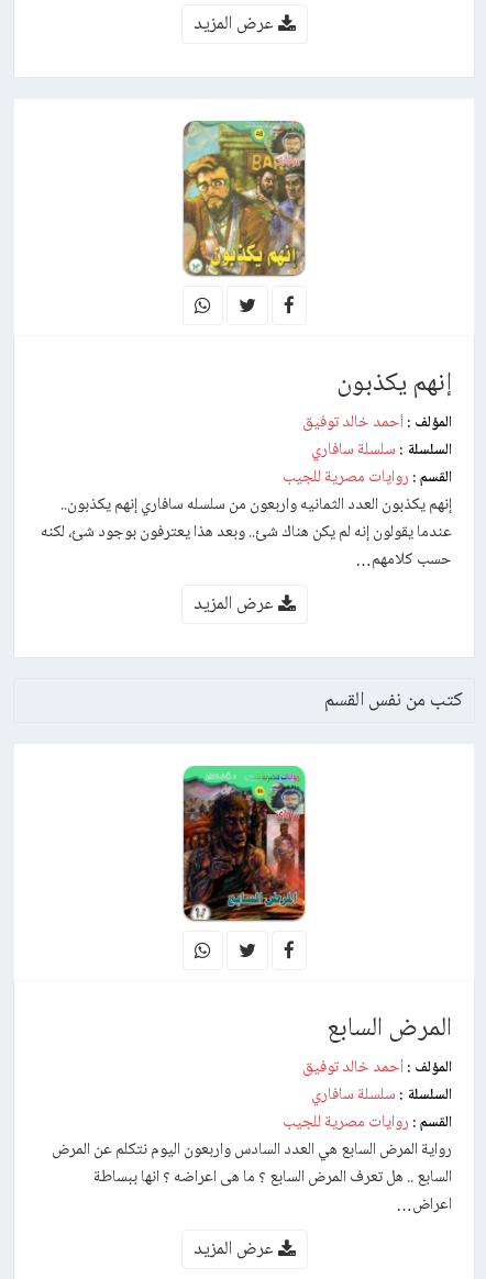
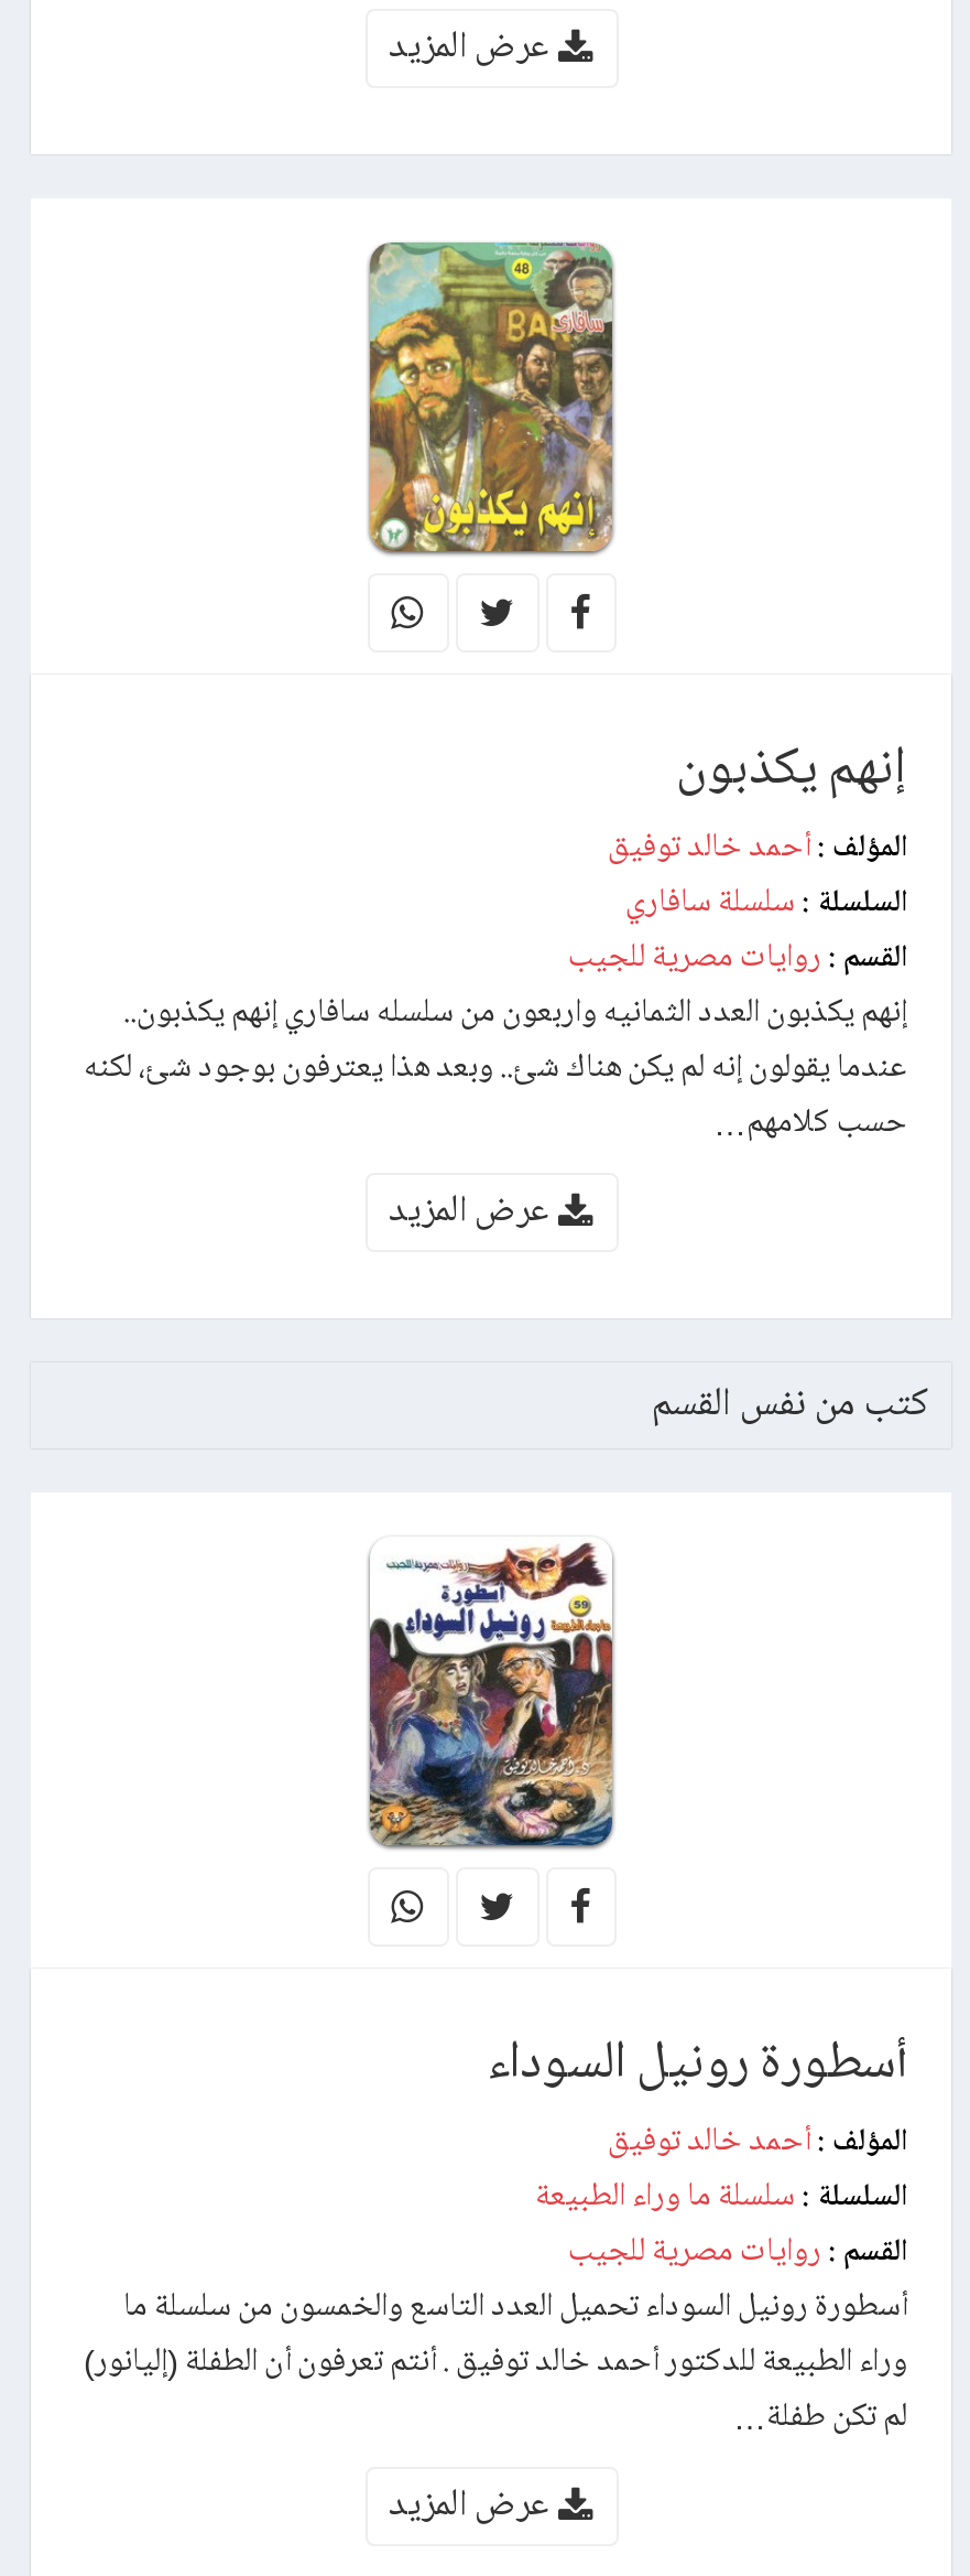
- [image]
+ [image]

- المرض السابع
+ أسطورة رونيل السوداء

- السلسلة : سلسلة سافاري
+ السلسلة : سلسلة ما وراء الطبيعة

- رواية المرض السابع هي العدد السادس واربعون اليوم نتكلم عن المرض
- السابع .. هل تعرف المرض السابع ؟ ما هى اعراضه ؟ انها ببساطة
- اعراض…
+ أسطورة رونيل السوداء تحميل العدد التاسع والخمسون من سلسلة ما
+ وراء الطبيعة للدكتور أحمد خالد توفيق . أنتم تعرفون أن الطفلة (إليانور)
+ لم تكن طفلة…
